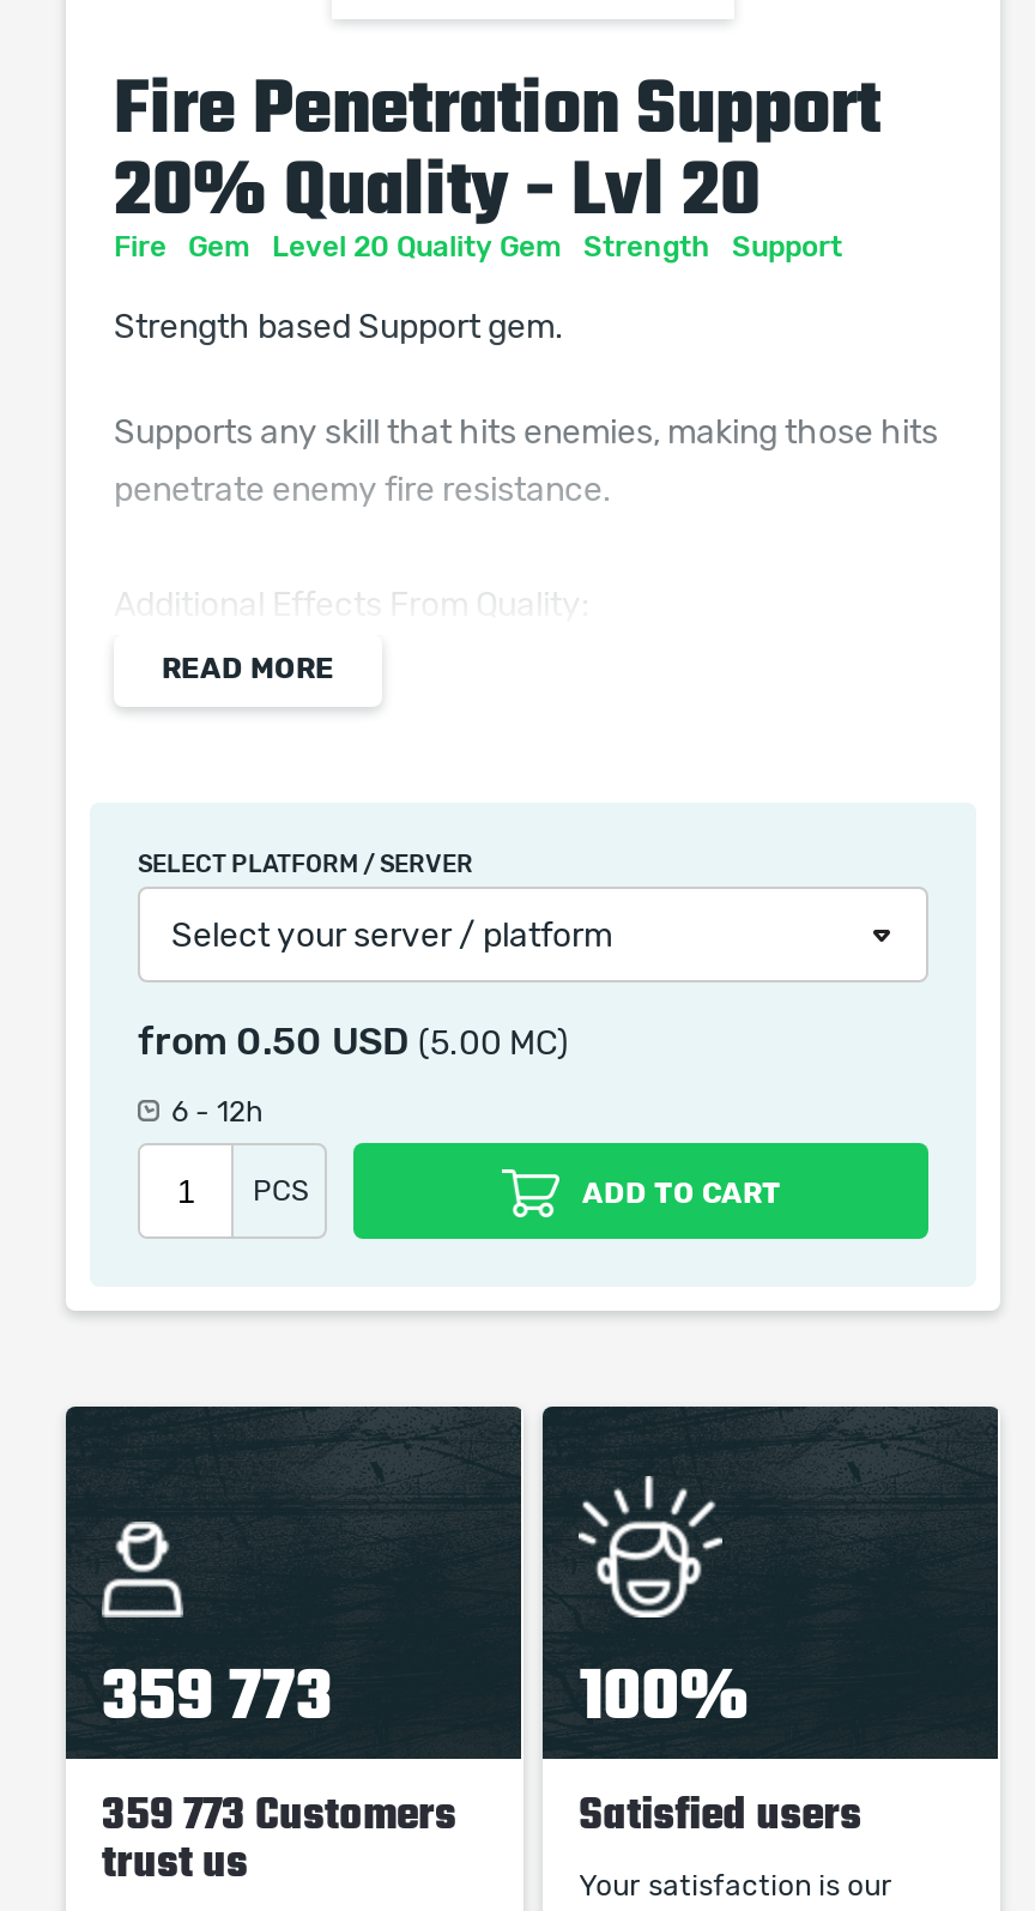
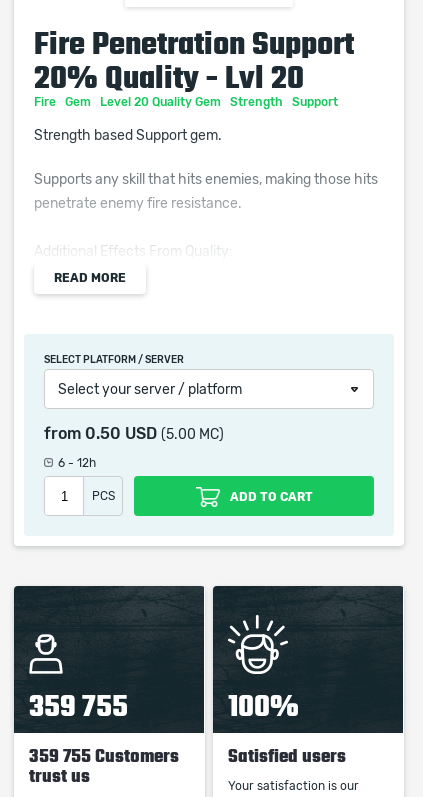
- 359 773
+ 359 755

- 359 773 Customers
+ 359 755 Customers
